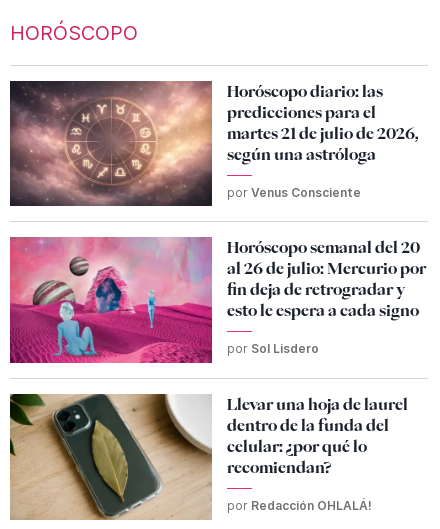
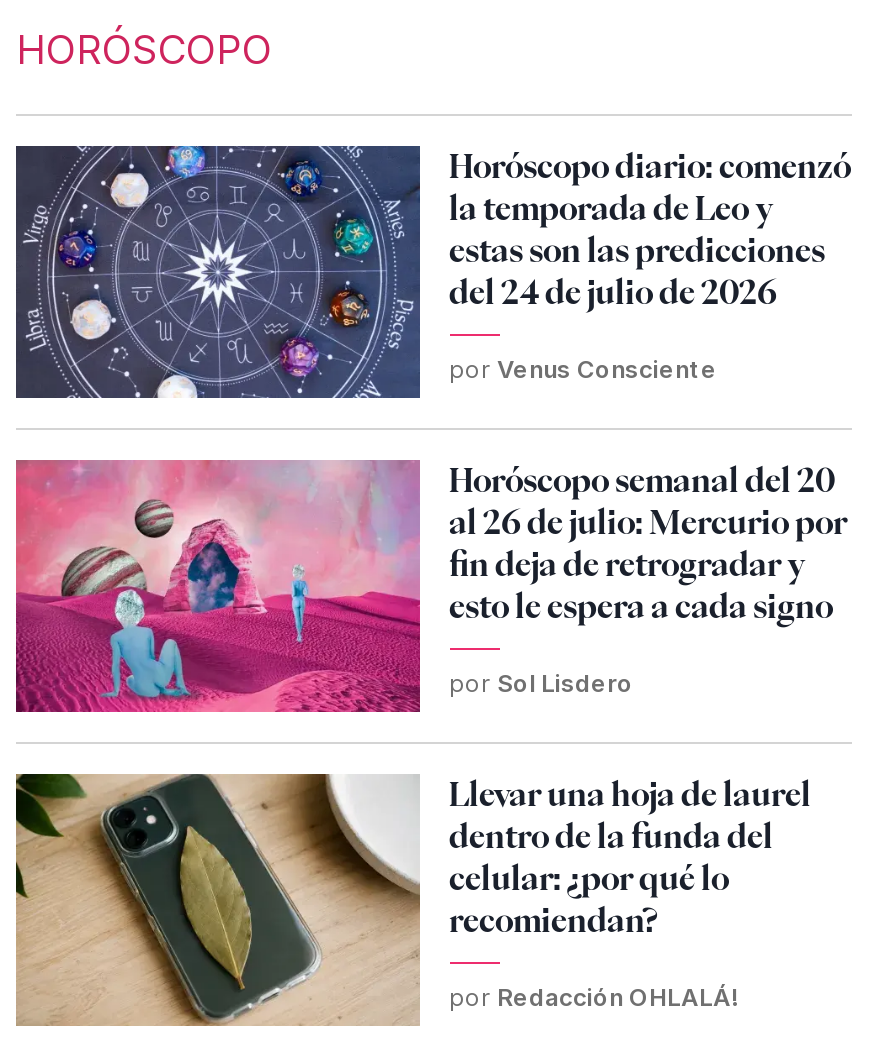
- [image]
- Horóscopo diario: las
- predicciones para el
- martes 21 de julio de 2026,
- según una astróloga
+ [image]
+ Horóscopo diario: comenzó
+ la temporada de Leo y
+ estas son las predicciones
+ del 24 de julio de 2026
